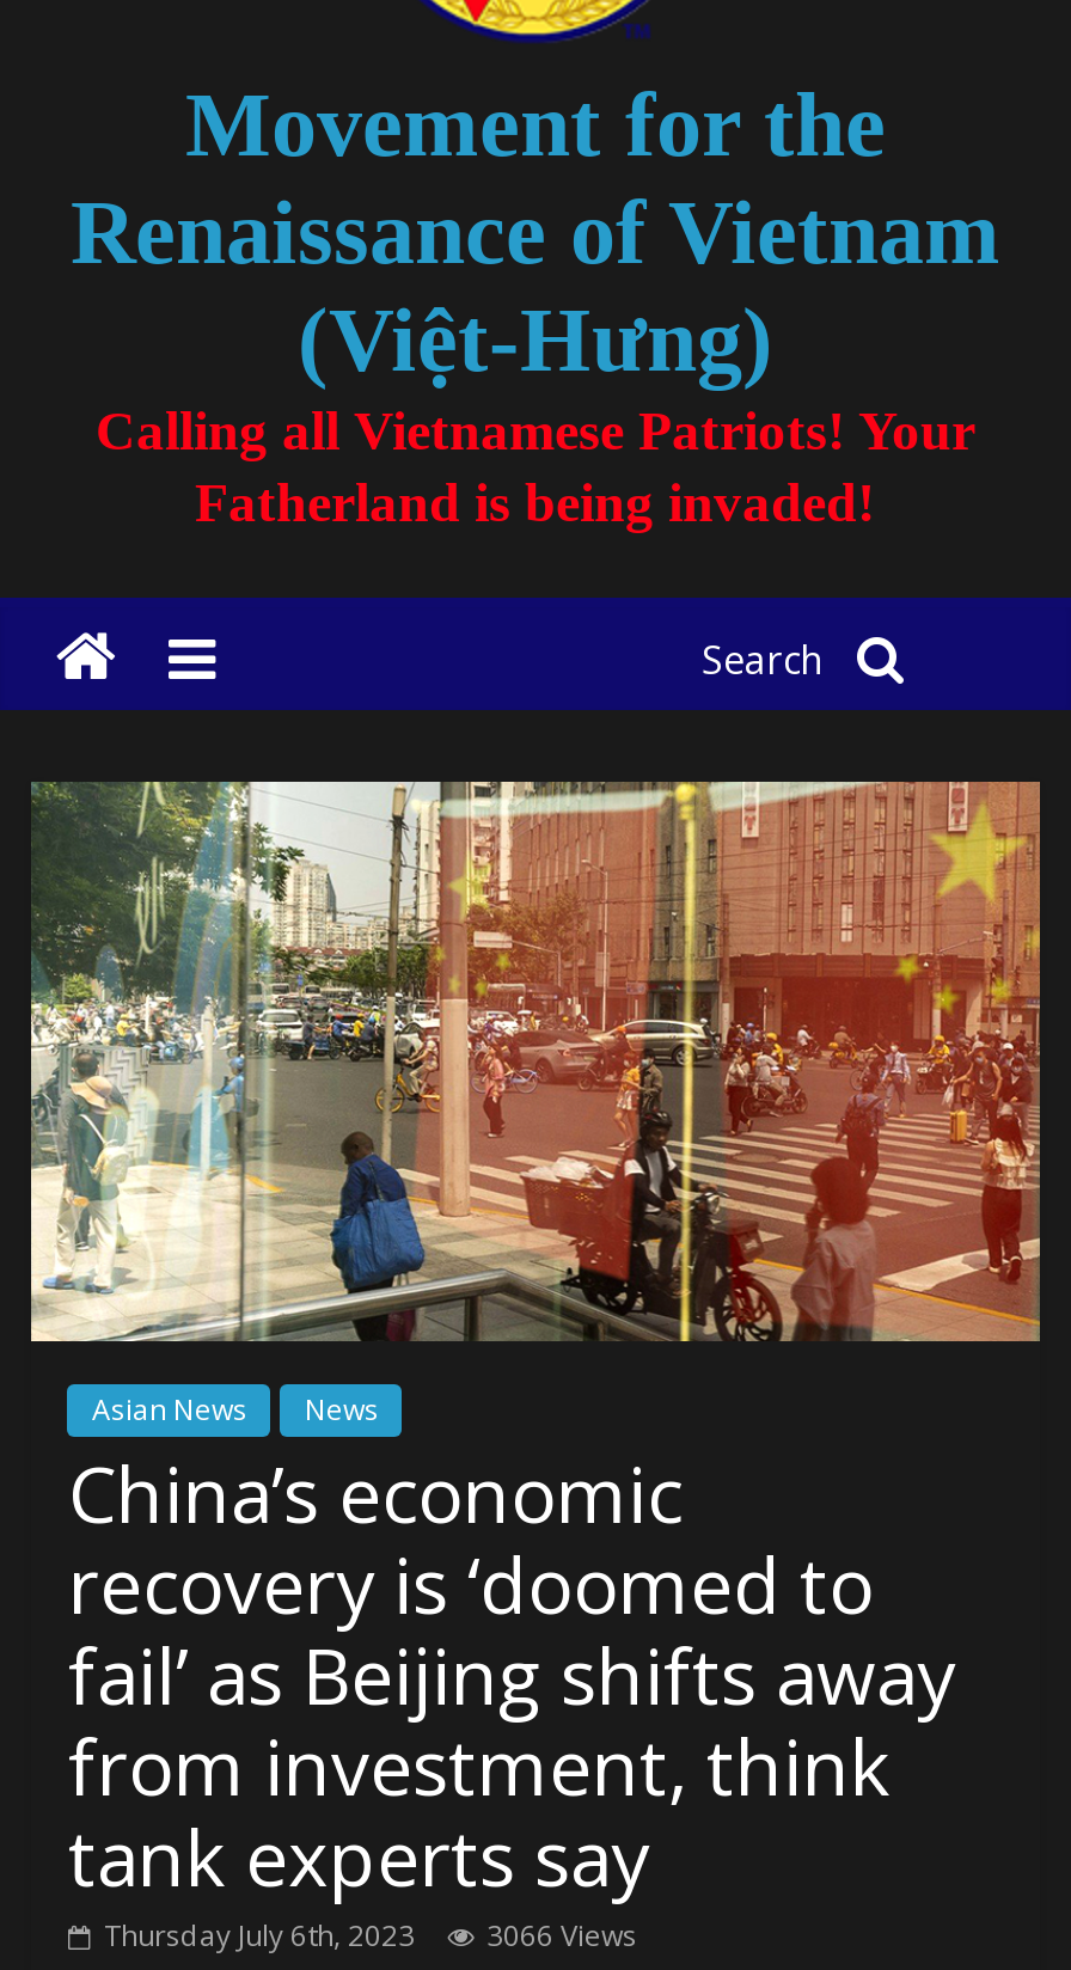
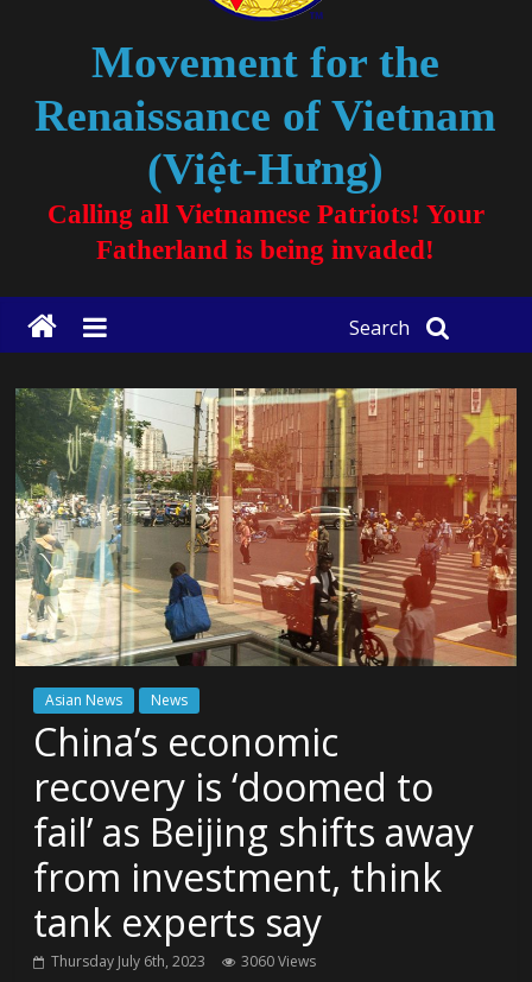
- Thursday July 6th, 2023 3066 Views
+ Thursday July 6th, 2023 3060 Views
